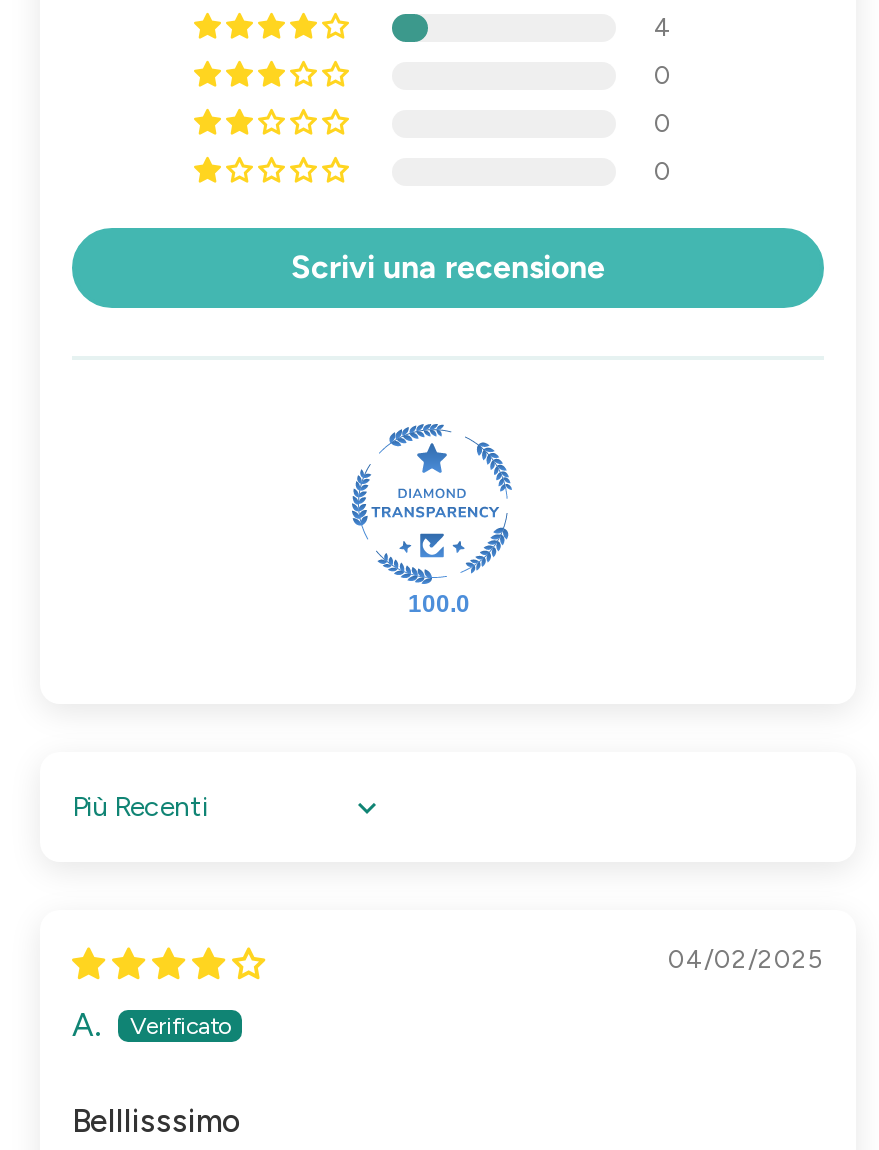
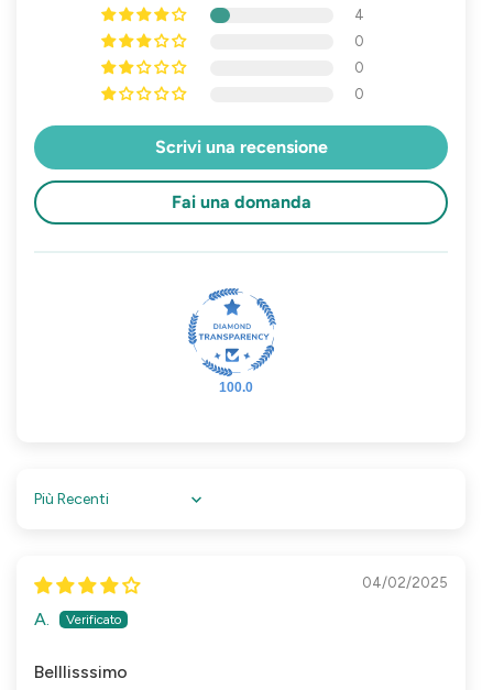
+ Fai una domanda
